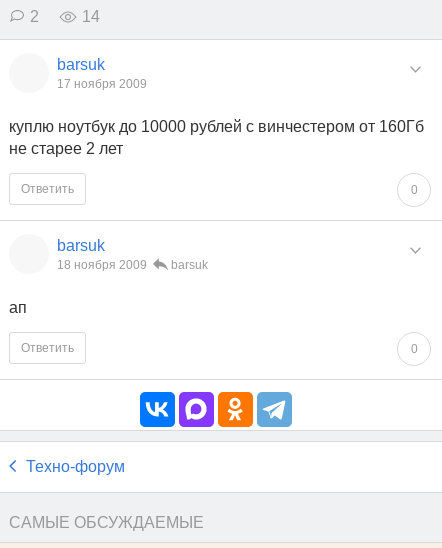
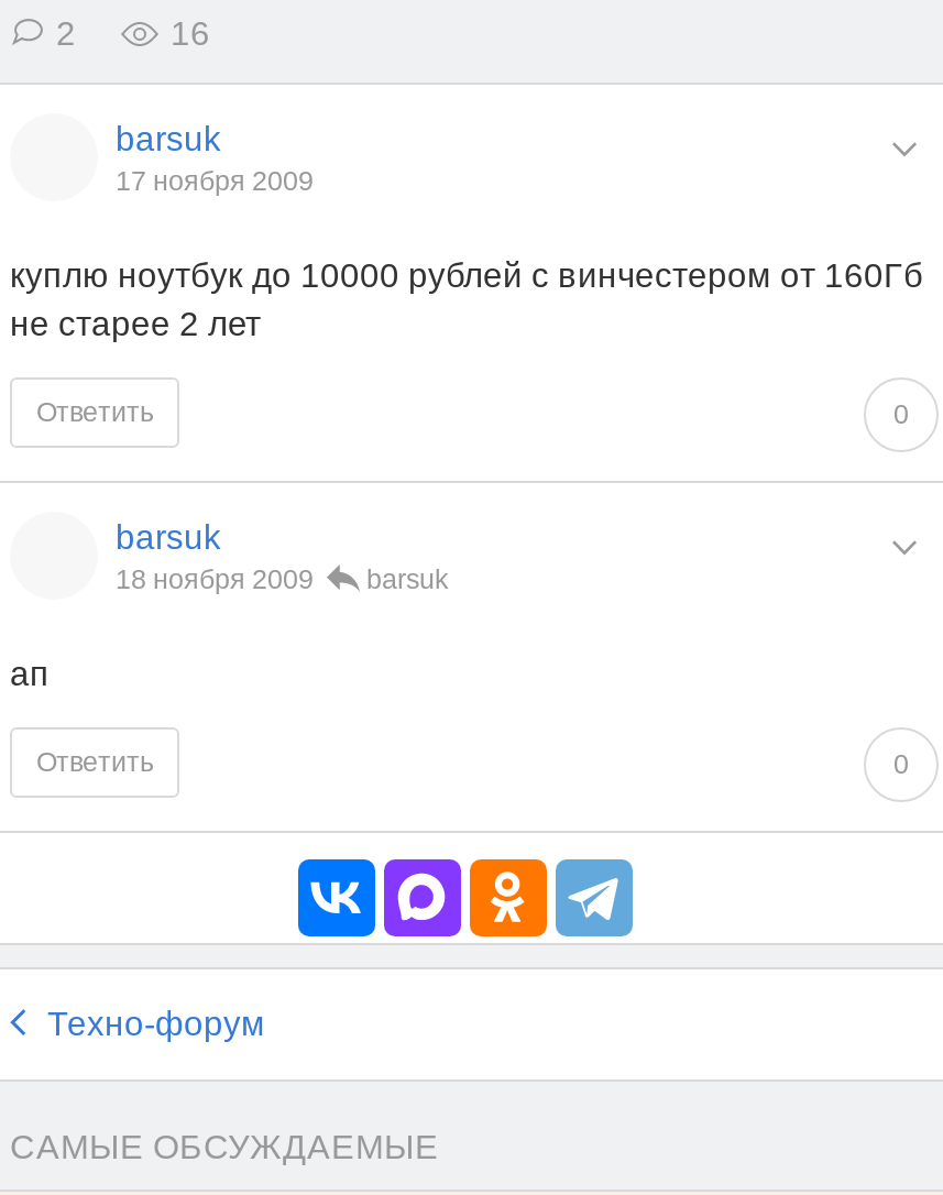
- 14
+ 16
